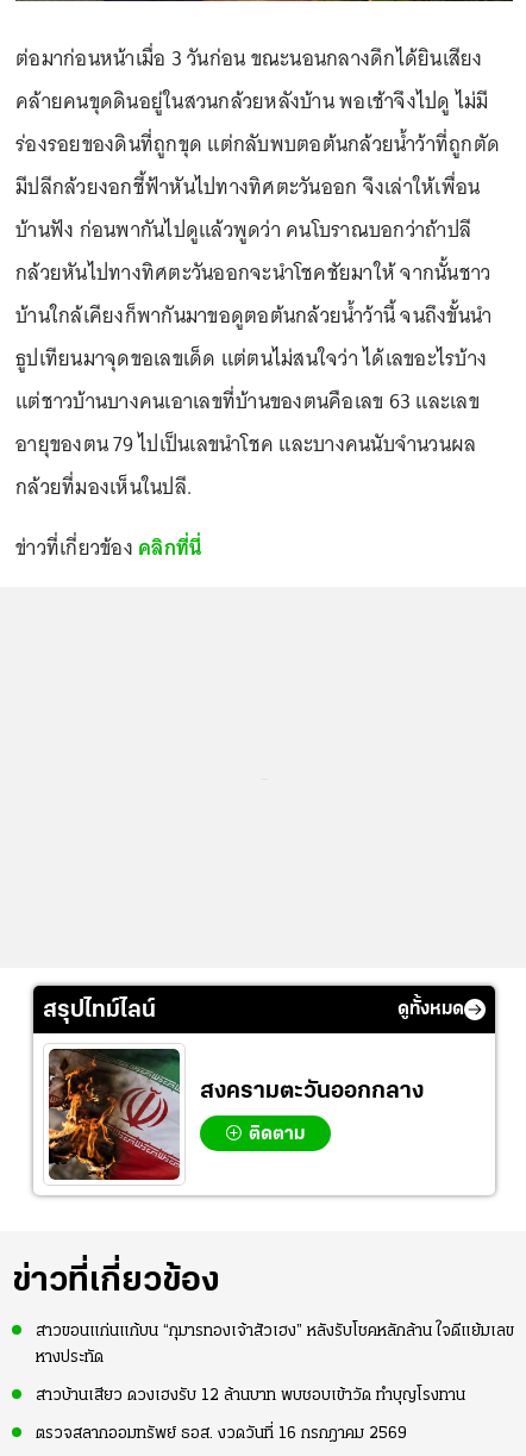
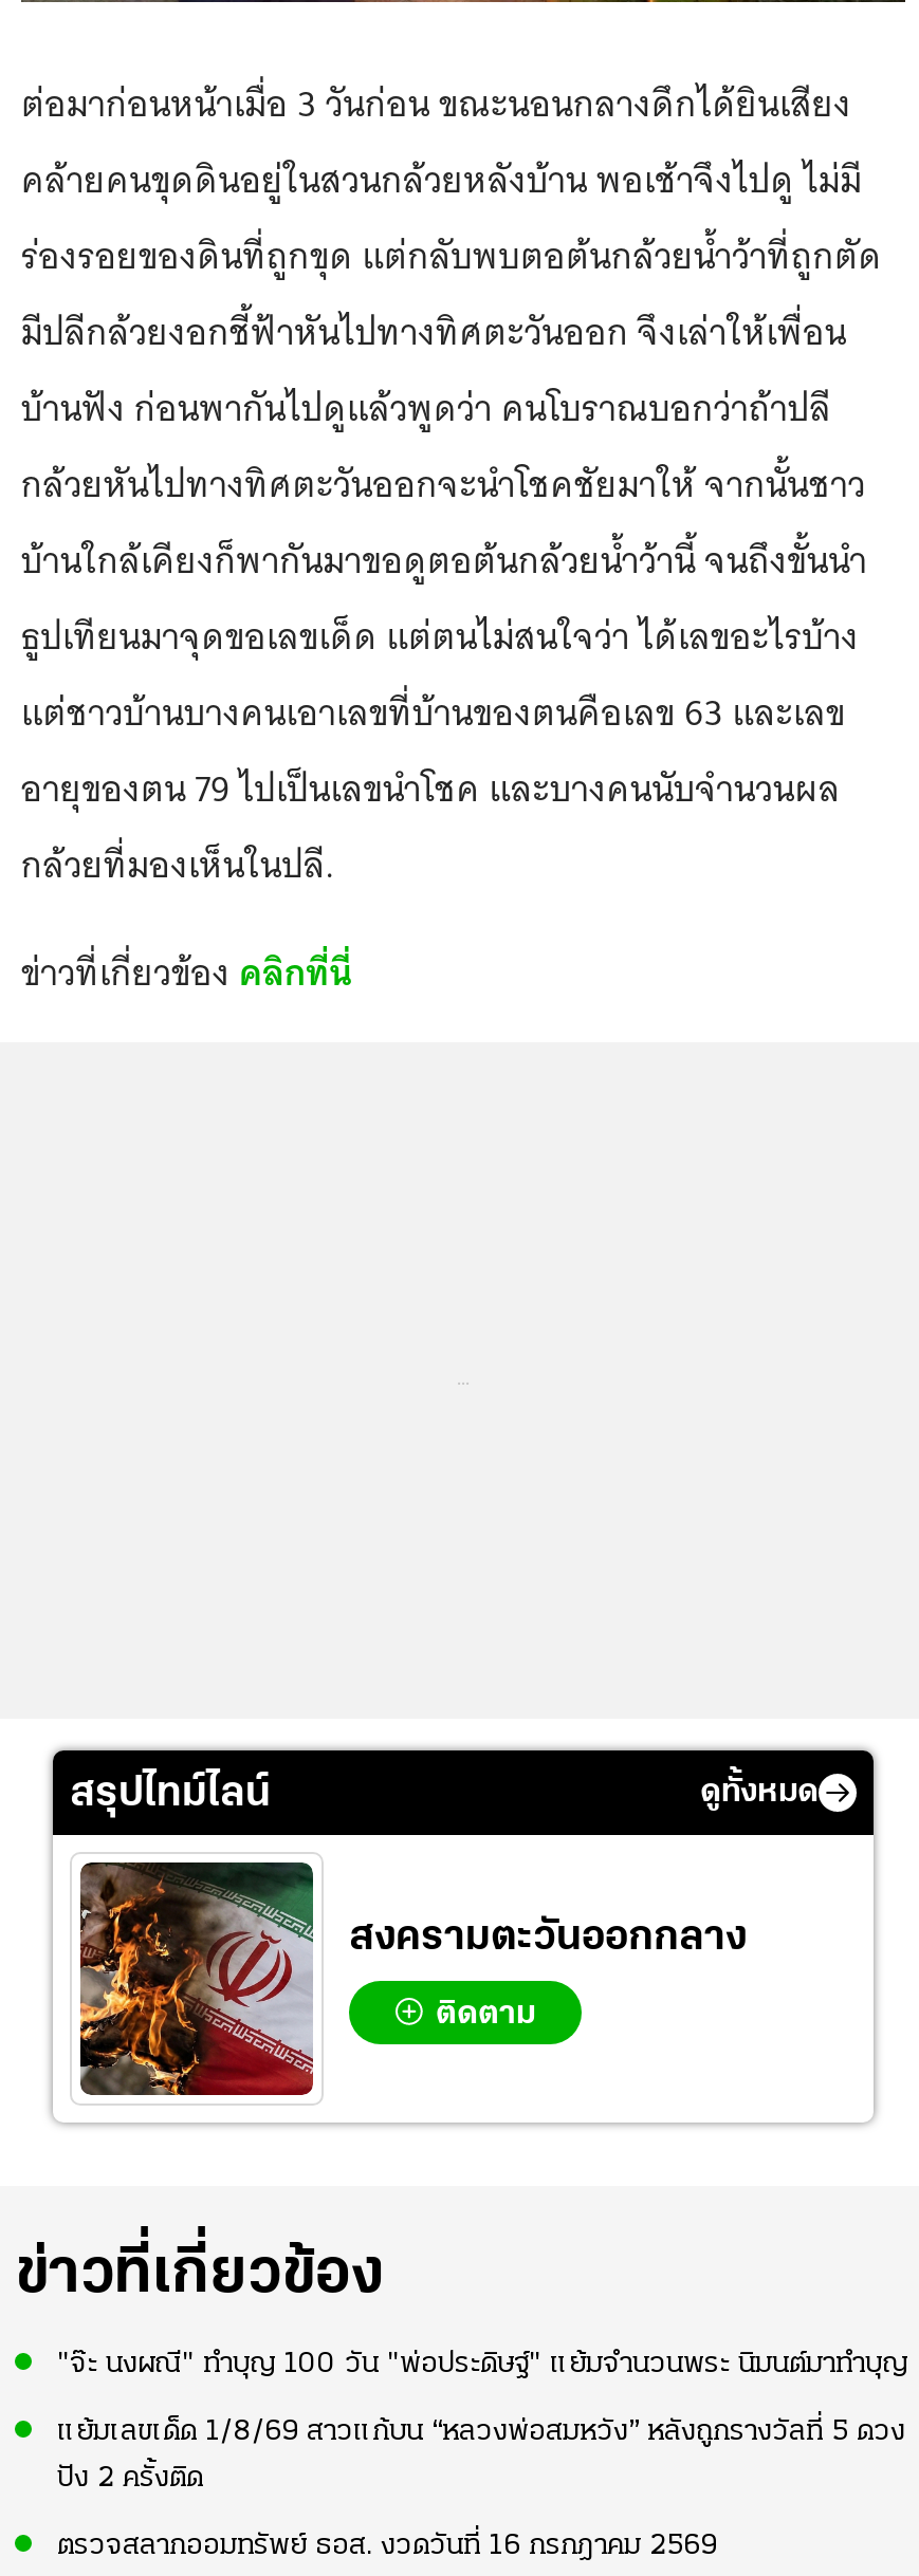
- สาวขอนแก่นแก้บน “กุมารทองเจ้าสัวเฮง” หลังรับโชคหลักล้าน ใจดีแย้มเลข
+ "จ๊ะ นงผณี" ทำบุญ 100 วัน "พ่อประดิษฐ์" แย้มจำนวนพระ นิมนต์มาทำบุญ

- หางประทัด
+ แย้มเลขเด็ด 1/8/69 สาวแก้บน “หลวงพ่อสมหวัง” หลังถูกรางวัลที่ 5 ดวง

- สาวบ้านเสียว ดวงเฮงรับ 12 ล้านบาท พบชอบเข้าวัด ทำบุญโรงทาน
+ ปัง 2 ครั้งติด
